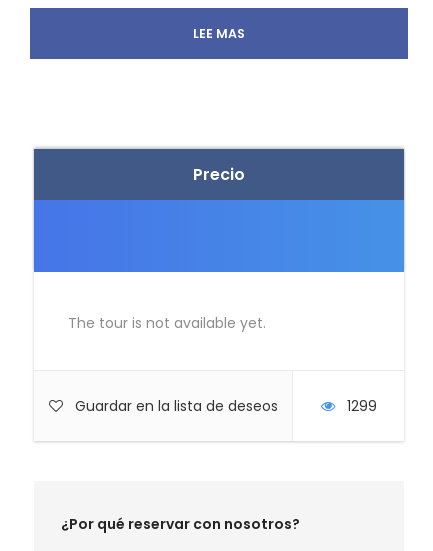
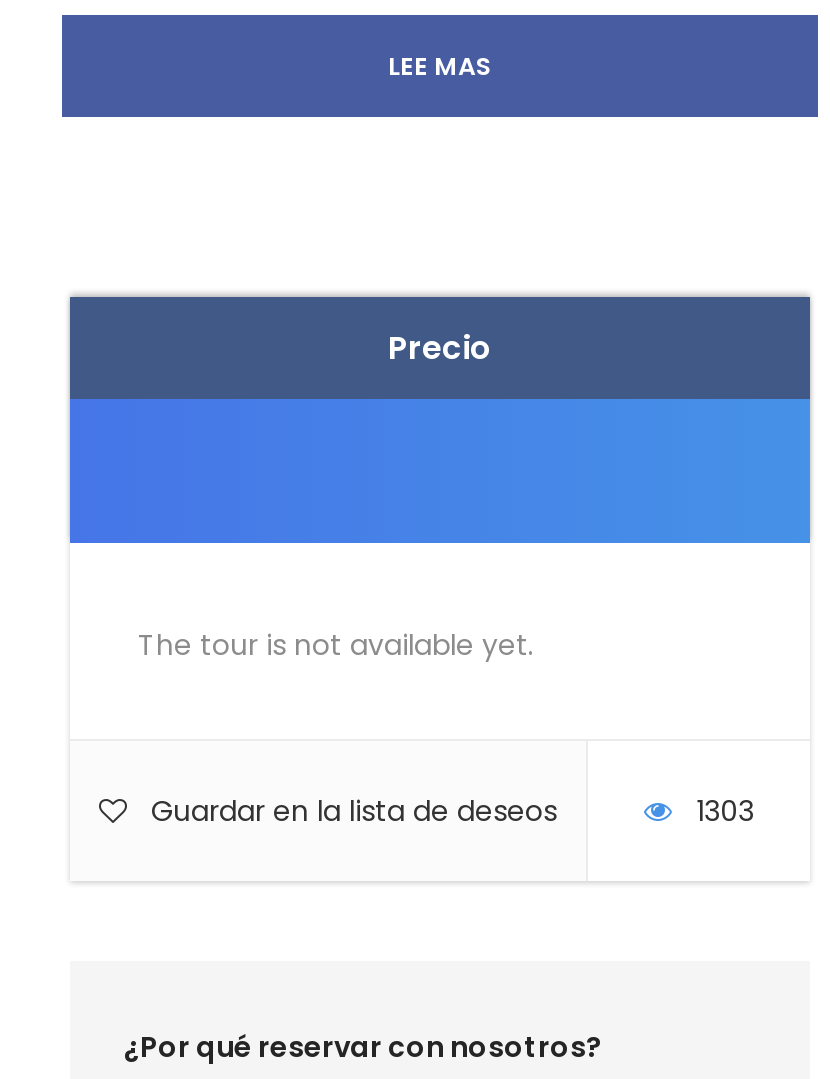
- 1299
+ 1303
